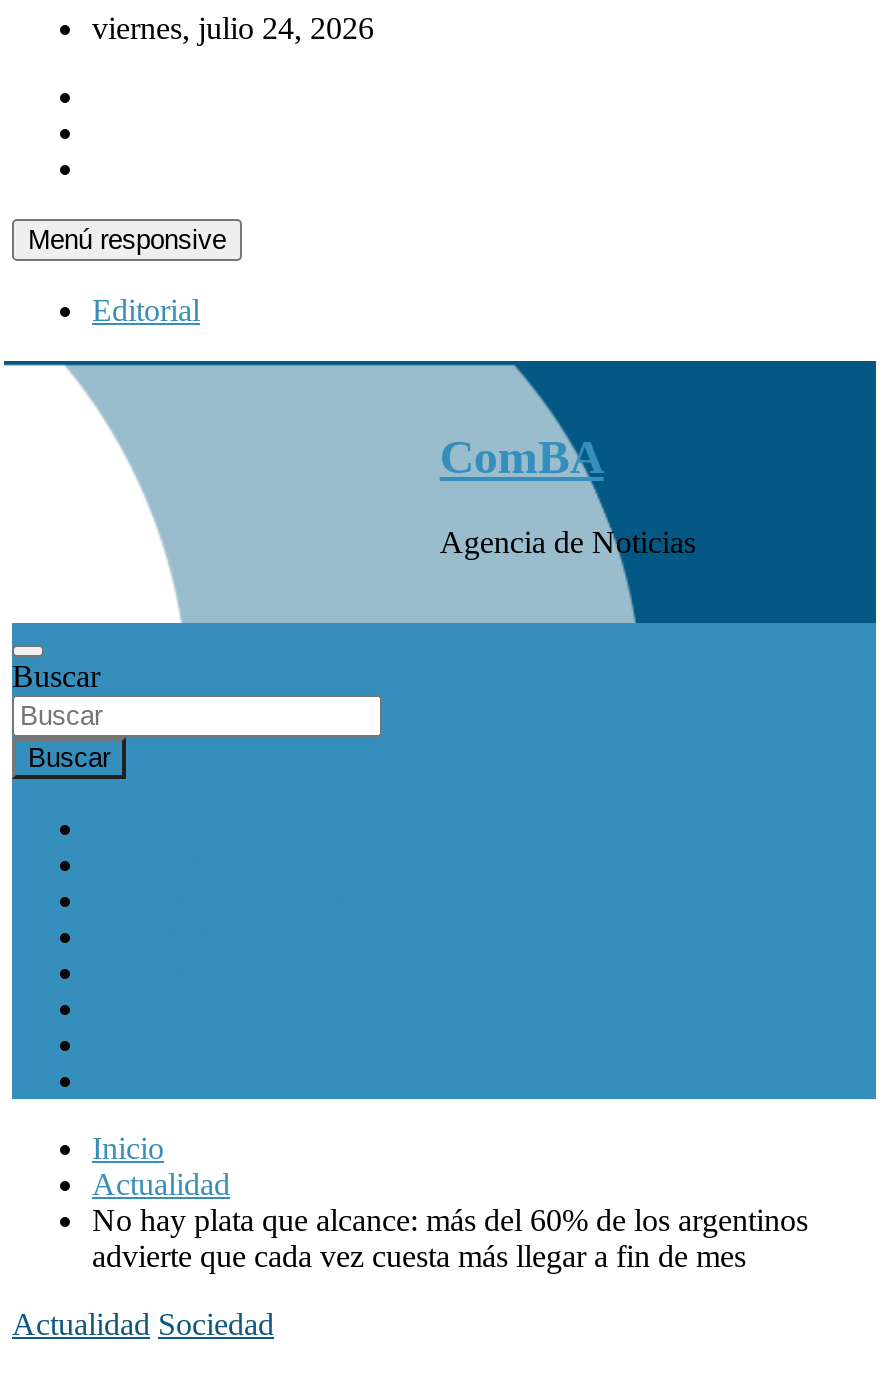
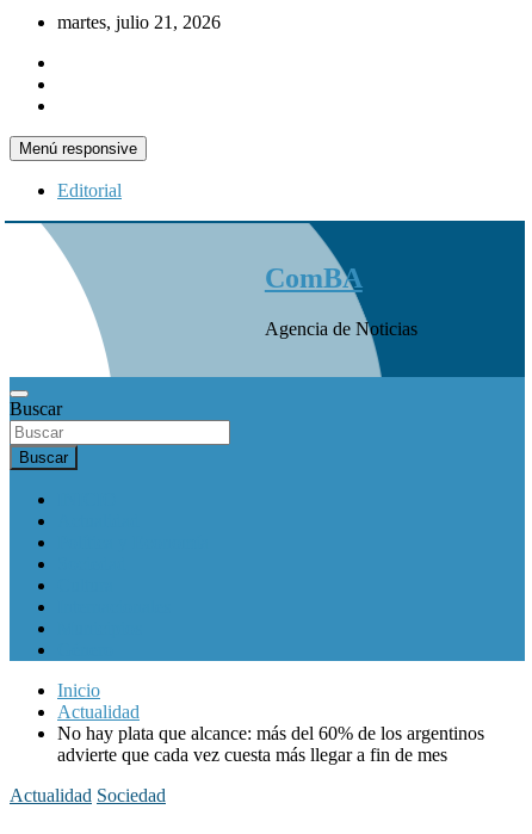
- viernes, julio 24, 2026
+ martes, julio 21, 2026
